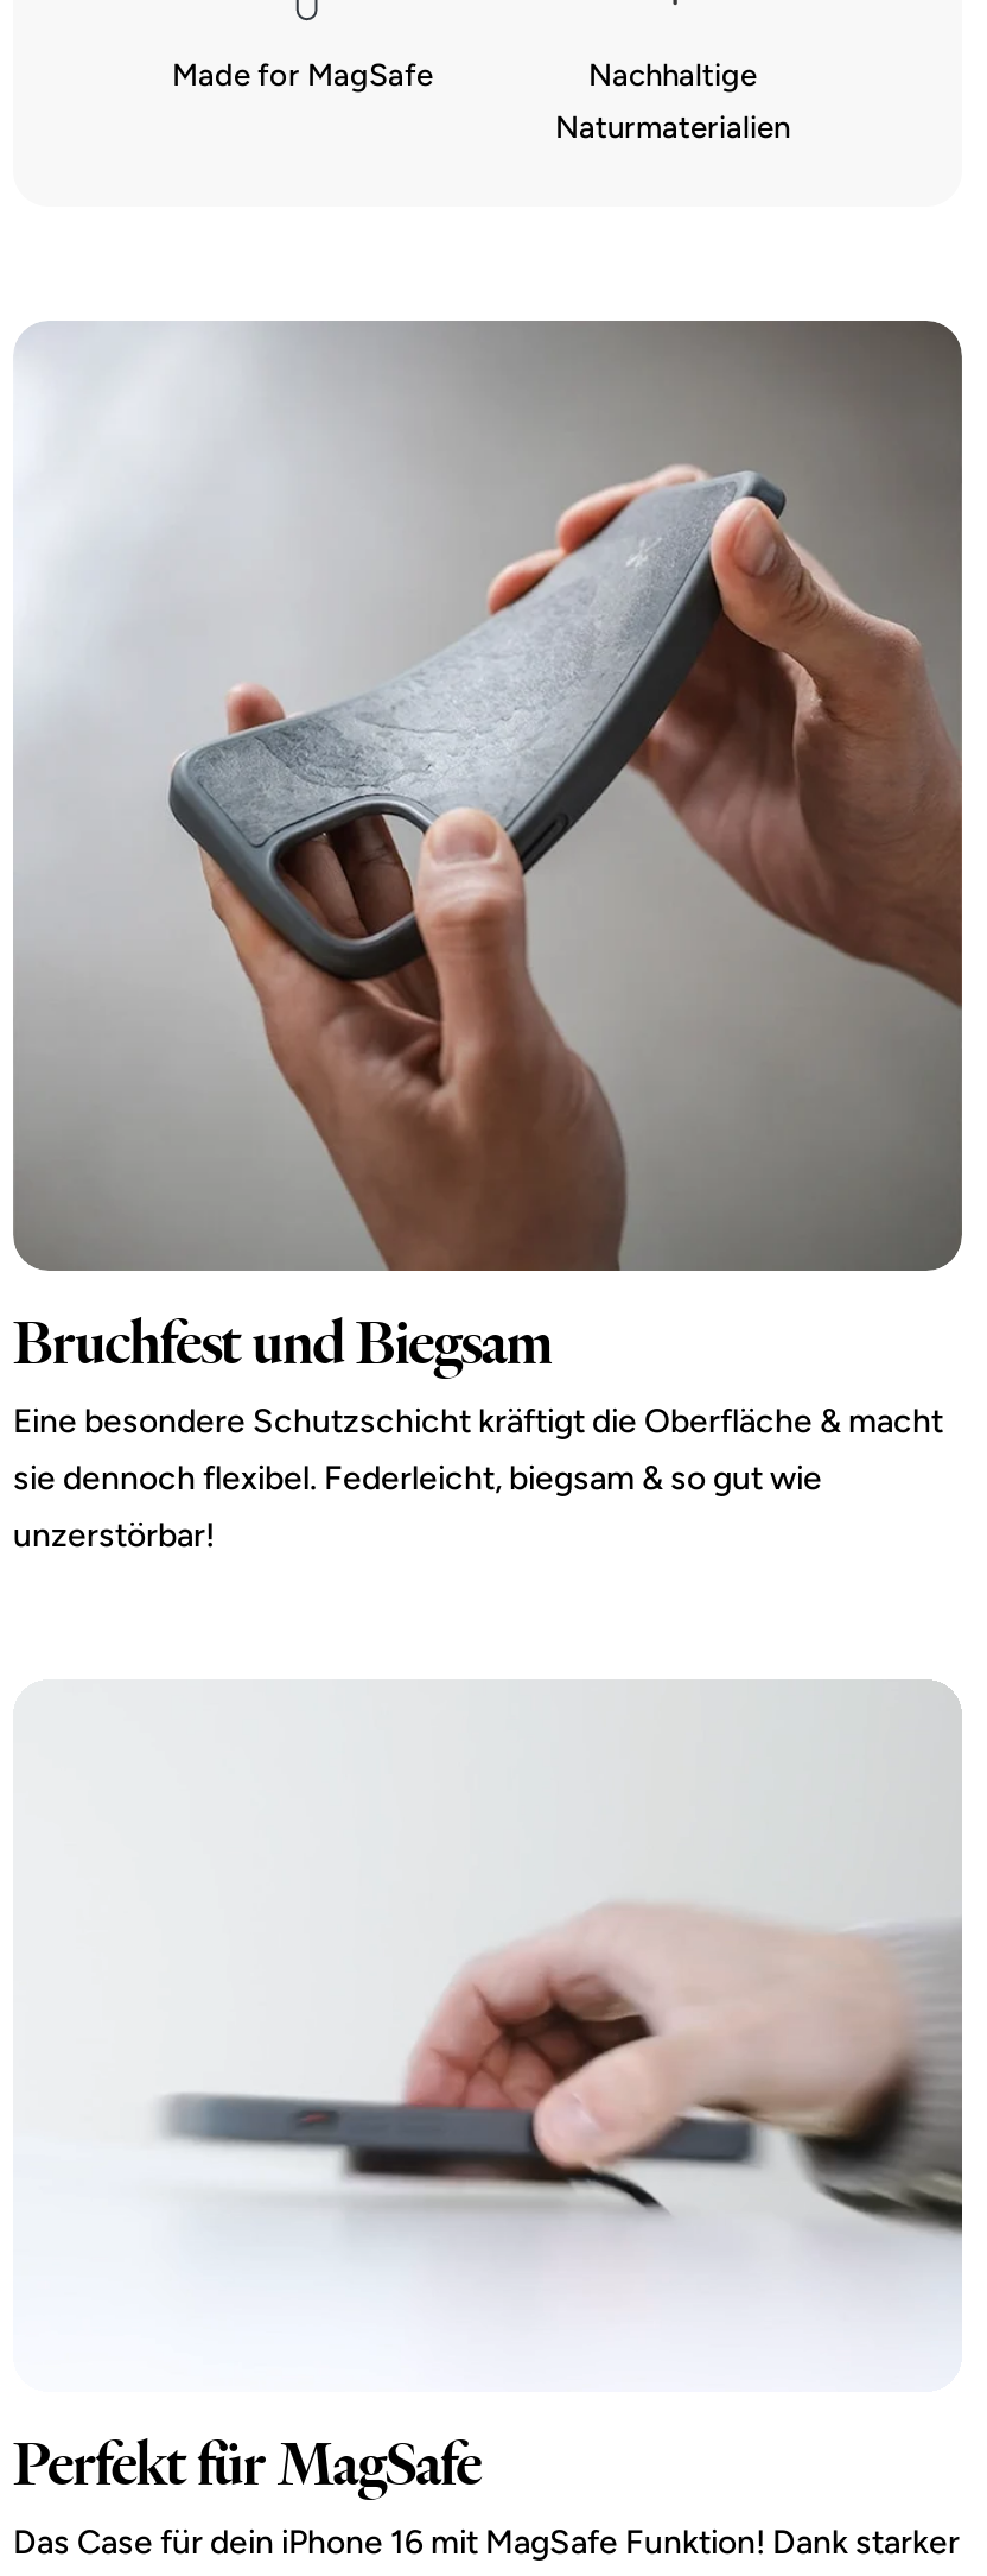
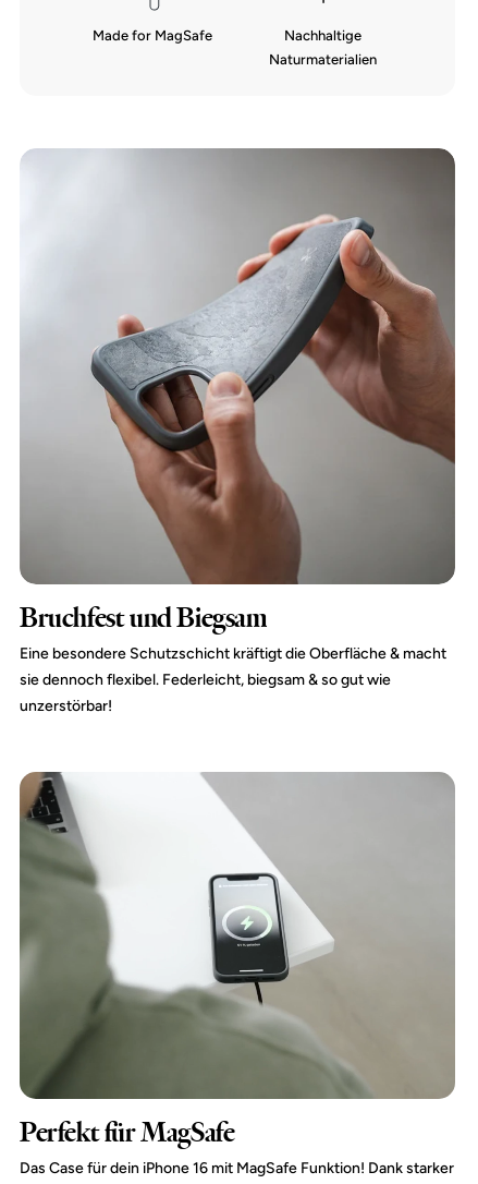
- [image]
+ [image]
